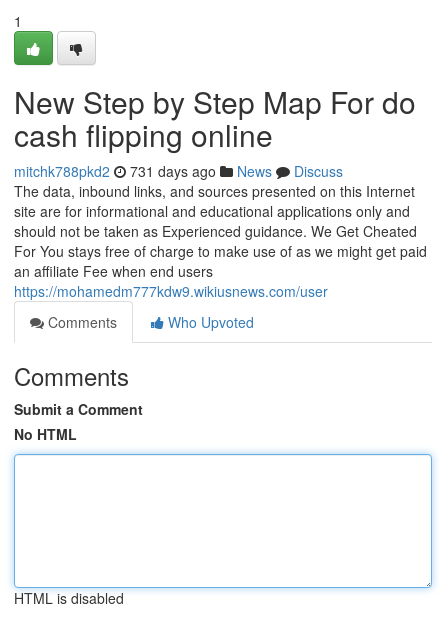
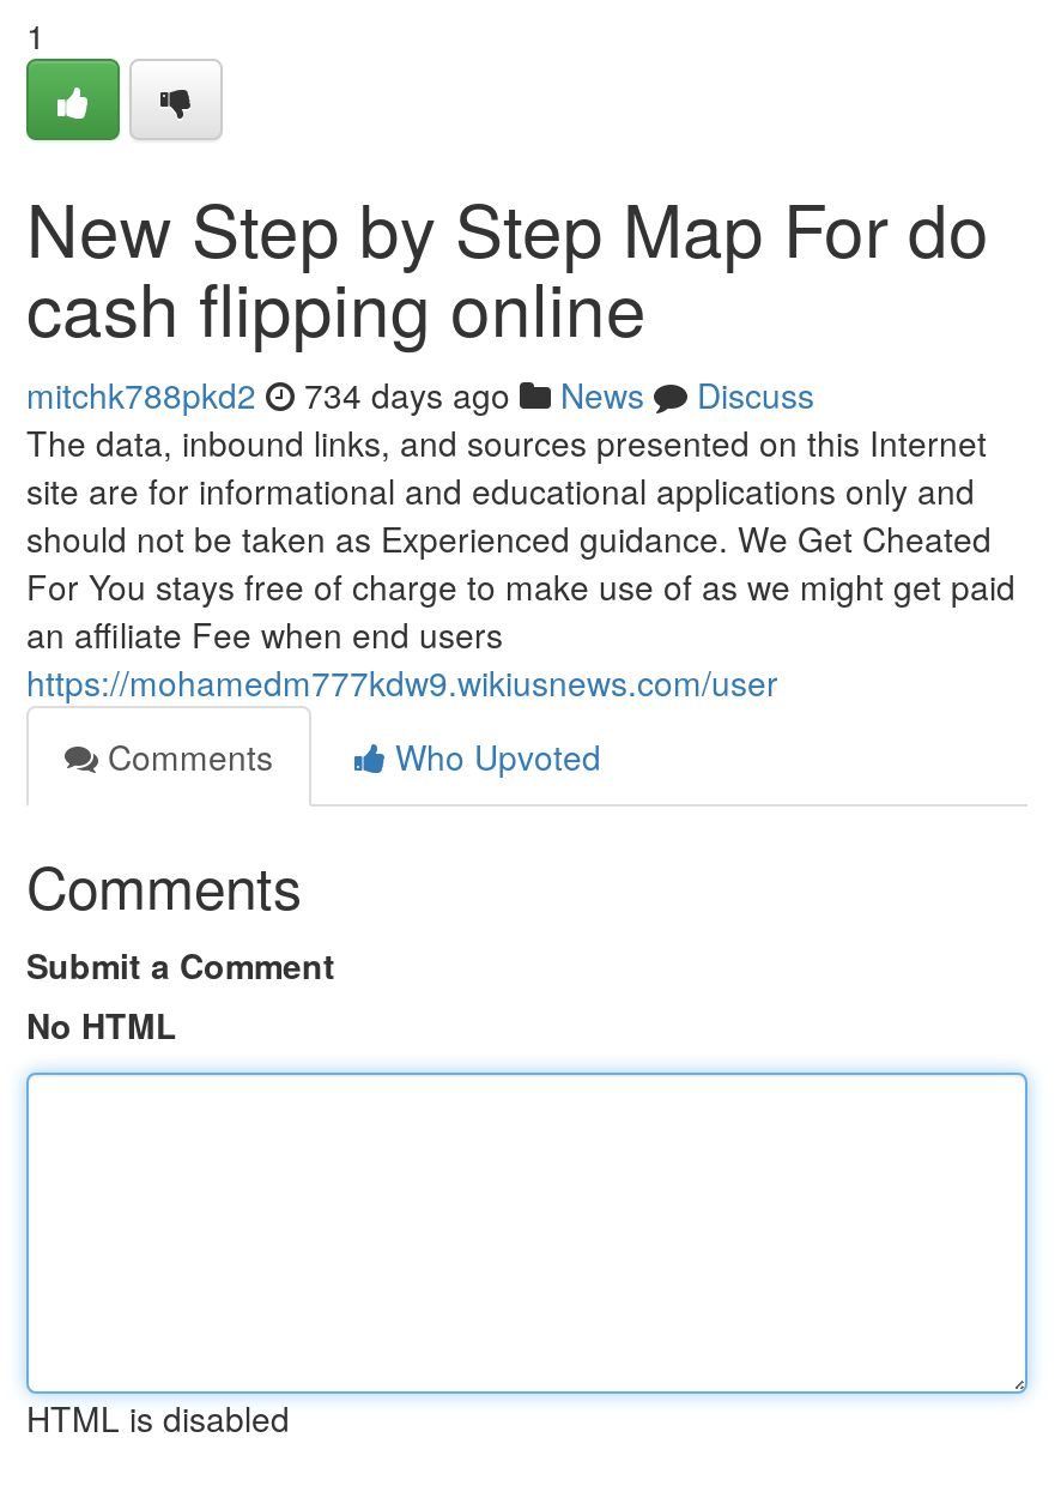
- mitchk788pkd2 731 days ago News Discuss
+ mitchk788pkd2 734 days ago News Discuss
